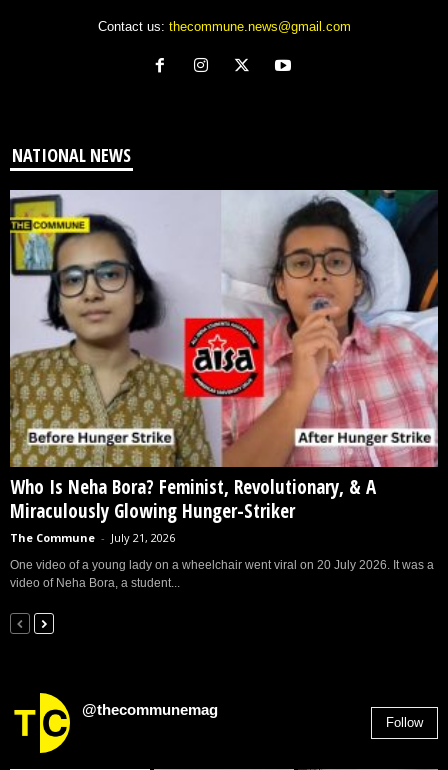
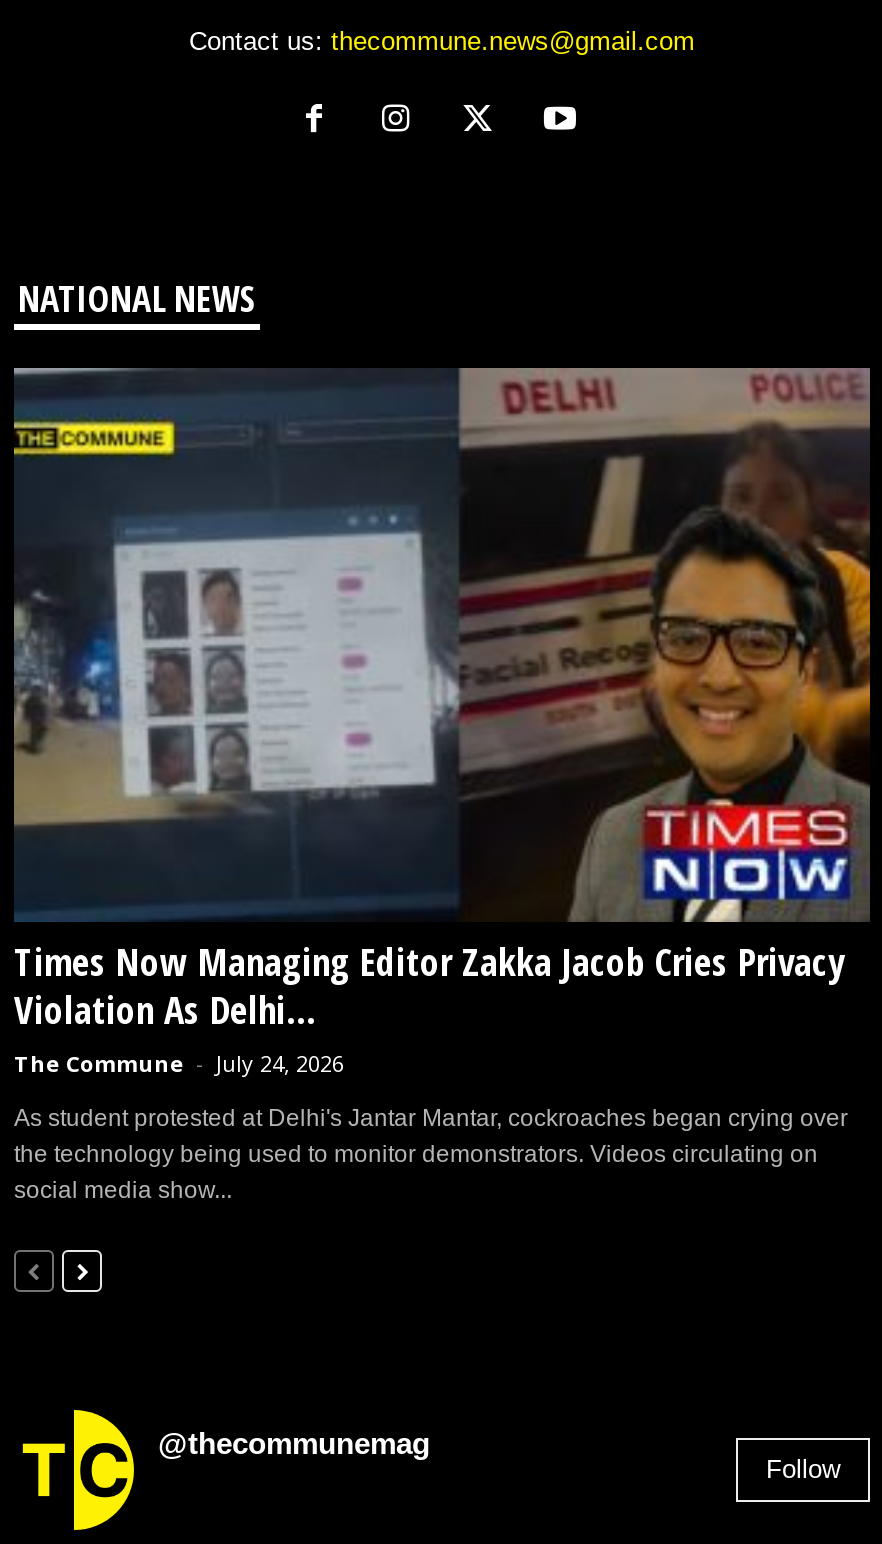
- [image]
- Who Is Neha Bora? Feminist, Revolutionary, & A
- Miraculously Glowing Hunger-Striker
- The Commune - July 21, 2026
+ [image]
+ Times Now Managing Editor Zakka Jacob Cries Privacy
+ Violation As Delhi...
+ The Commune - July 24, 2026

- One video of a young lady on a wheelchair went viral on 20 July 2026. It was a
- video of Neha Bora, a student...
+ As student protested at Delhi's Jantar Mantar, cockroaches began crying over
+ the technology being used to monitor demonstrators. Videos circulating on
+ social media show...
